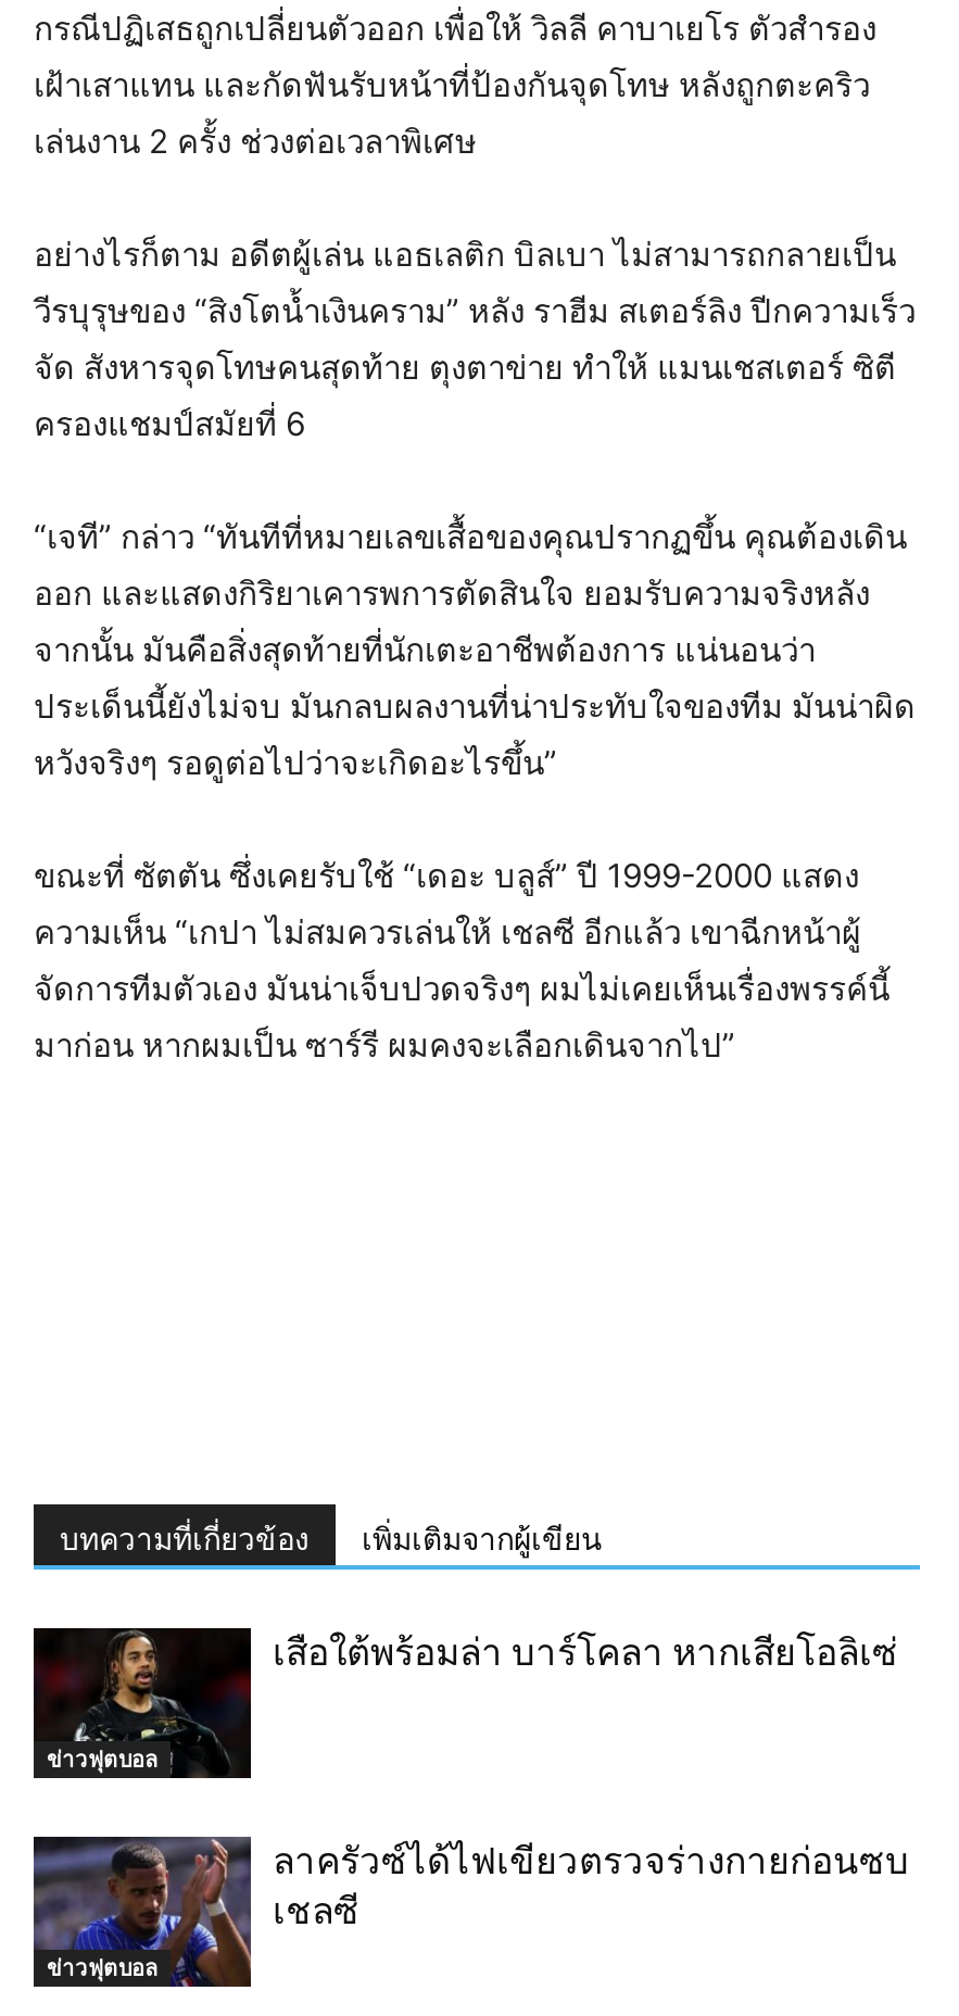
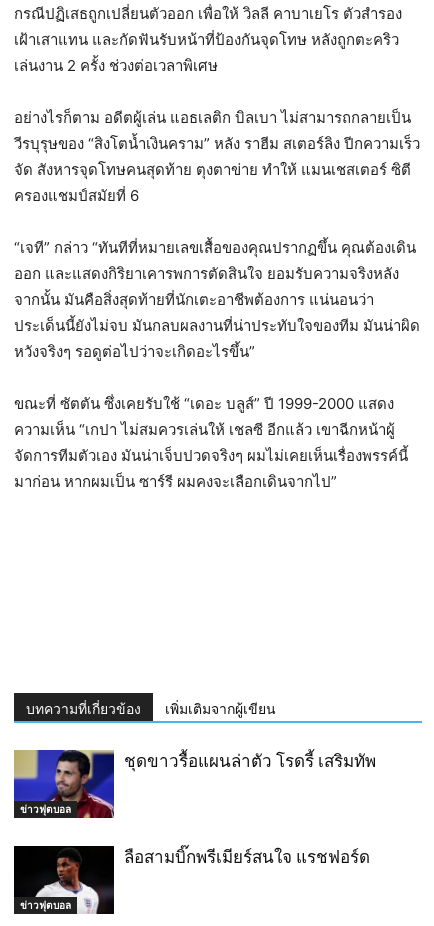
- [image]
- เสือใต้พร้อมล่า บาร์โคลา หากเสียโอลิเซ่
+ [image]
+ ชุดขาวรื้อแผนล่าตัว โรดรี้ เสริมทัพ

- [image]
- ลาครัวซ์ได้ไฟเขียวตรวจร่างกายก่อนซบ
- เชลซี
+ [image]
+ ลือสามบิ๊กพรีเมียร์สนใจ แรชฟอร์ด
